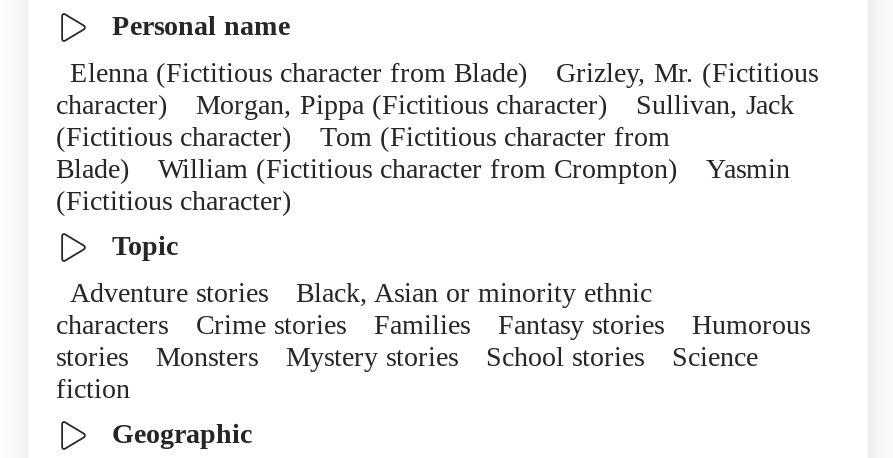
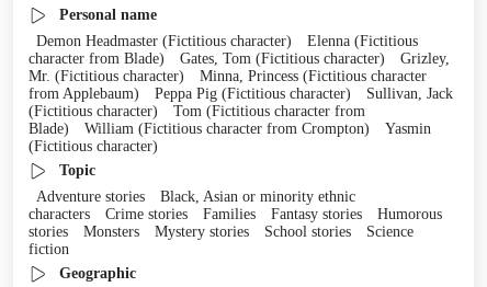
- Elenna (Fictitious character from Blade)
- Grizley, Mr. (Fictitious
- character)
- Morgan, Pippa (Fictitious character)
+ Demon Headmaster (Fictitious character)
+ Elenna (Fictitious
+ character from Blade)
+ Gates, Tom (Fictitious character)
+ Grizley,
+ Mr. (Fictitious character)
+ Minna, Princess (Fictitious character
+ from Applebaum)
+ Peppa Pig (Fictitious character)
